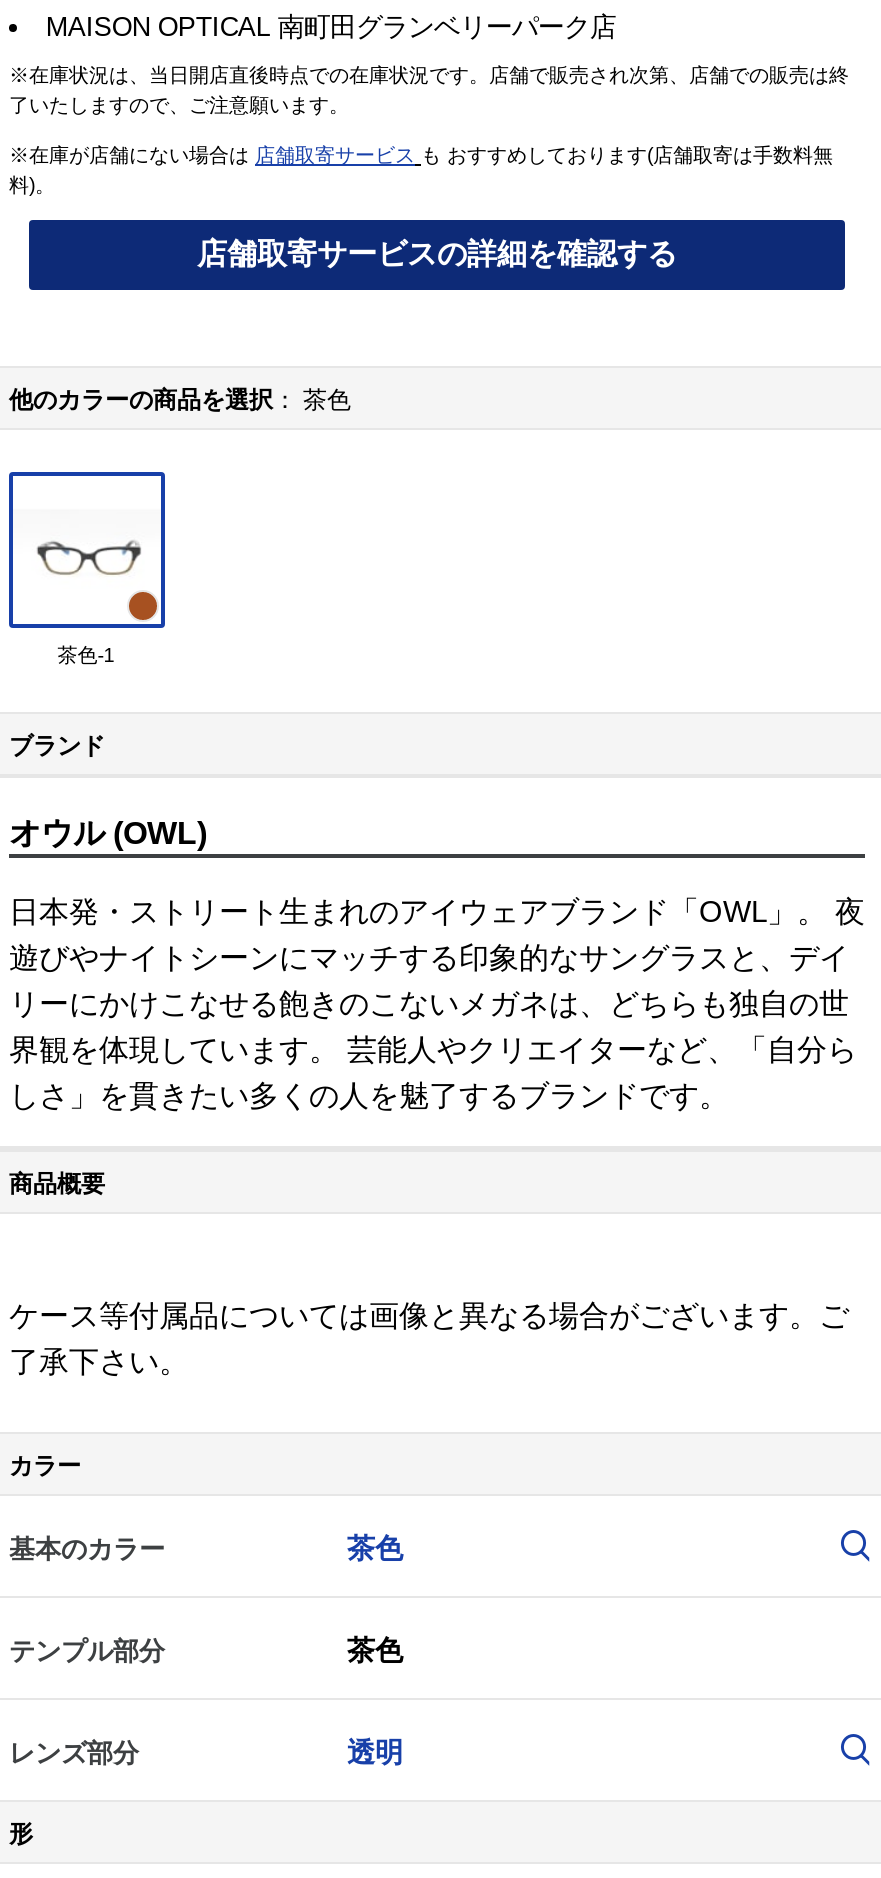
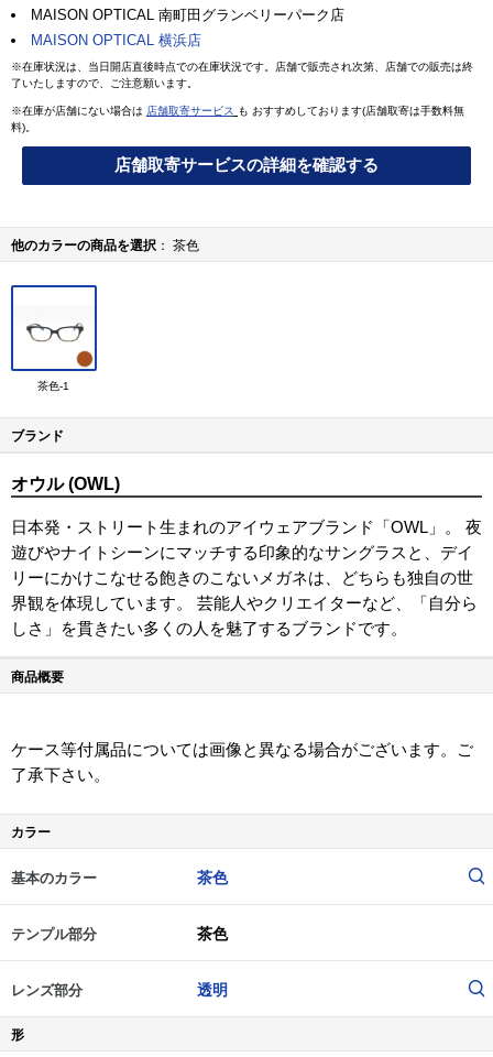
+ MAISON OPTICAL 横浜店
